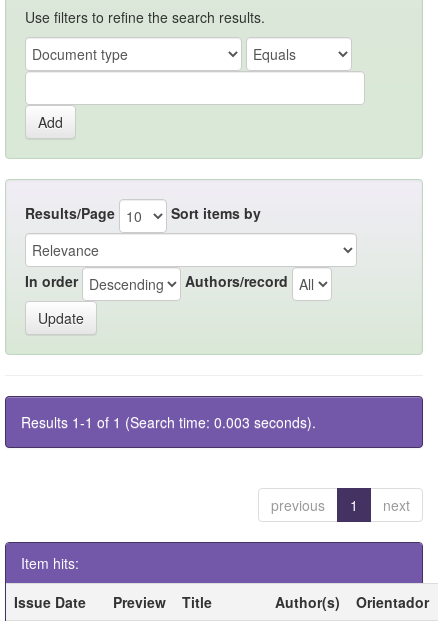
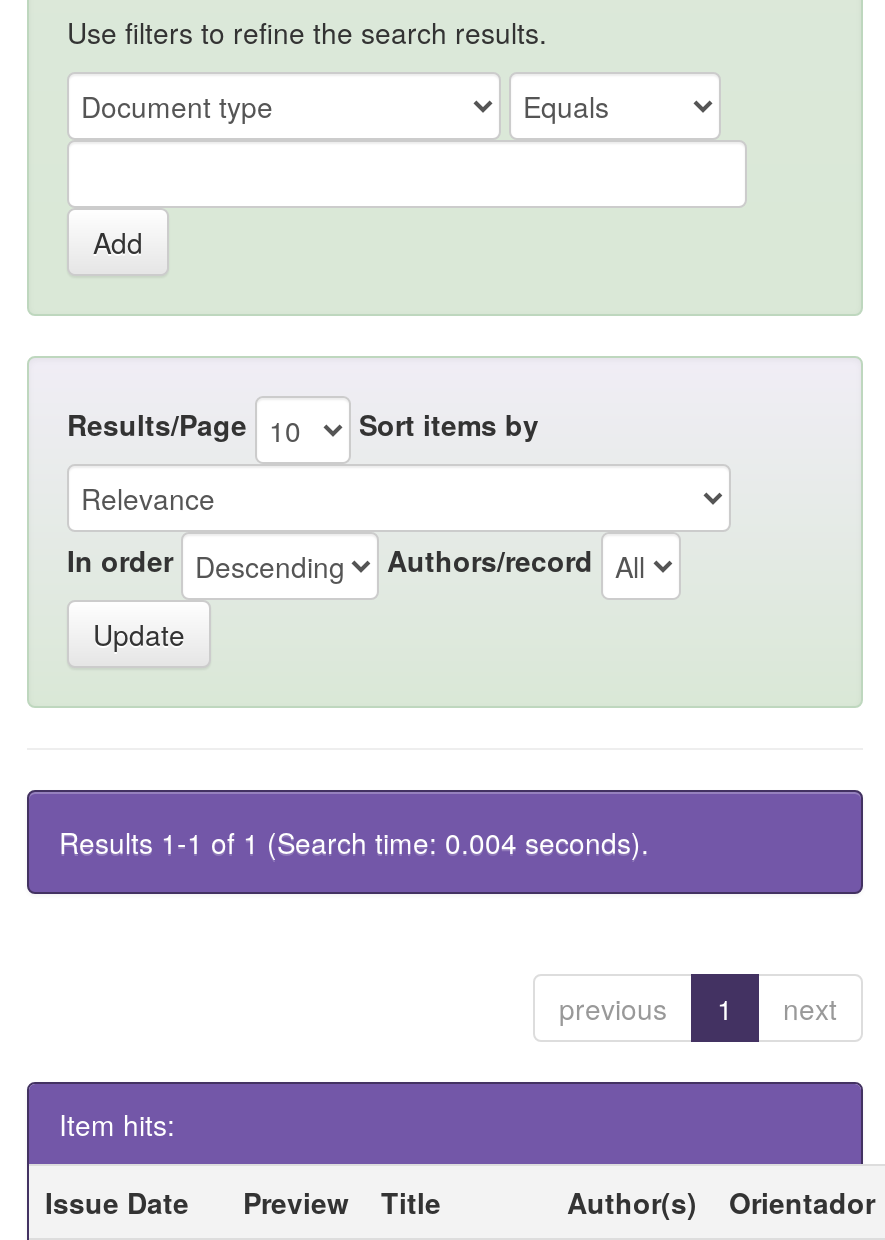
- Results 1-1 of 1 (Search time: 0.003 seconds).
+ Results 1-1 of 1 (Search time: 0.004 seconds).
